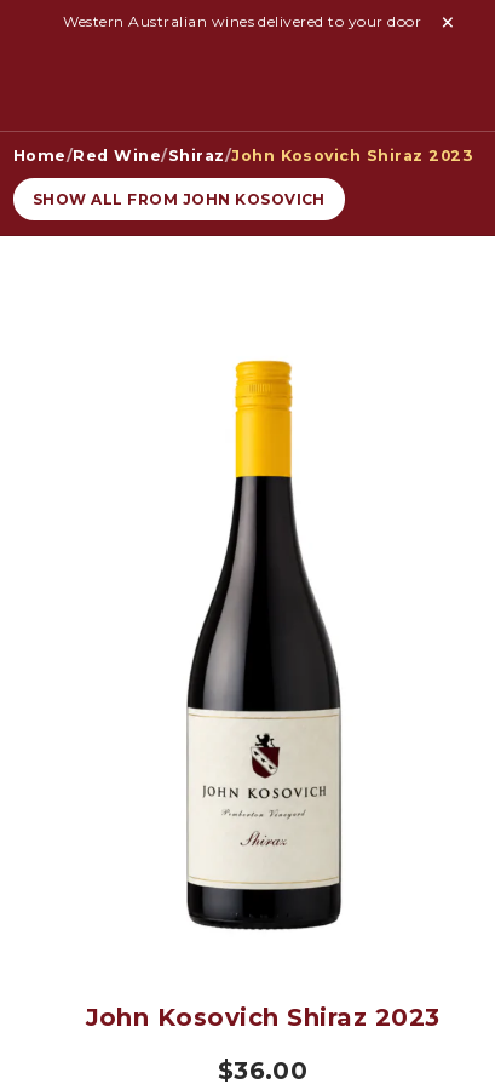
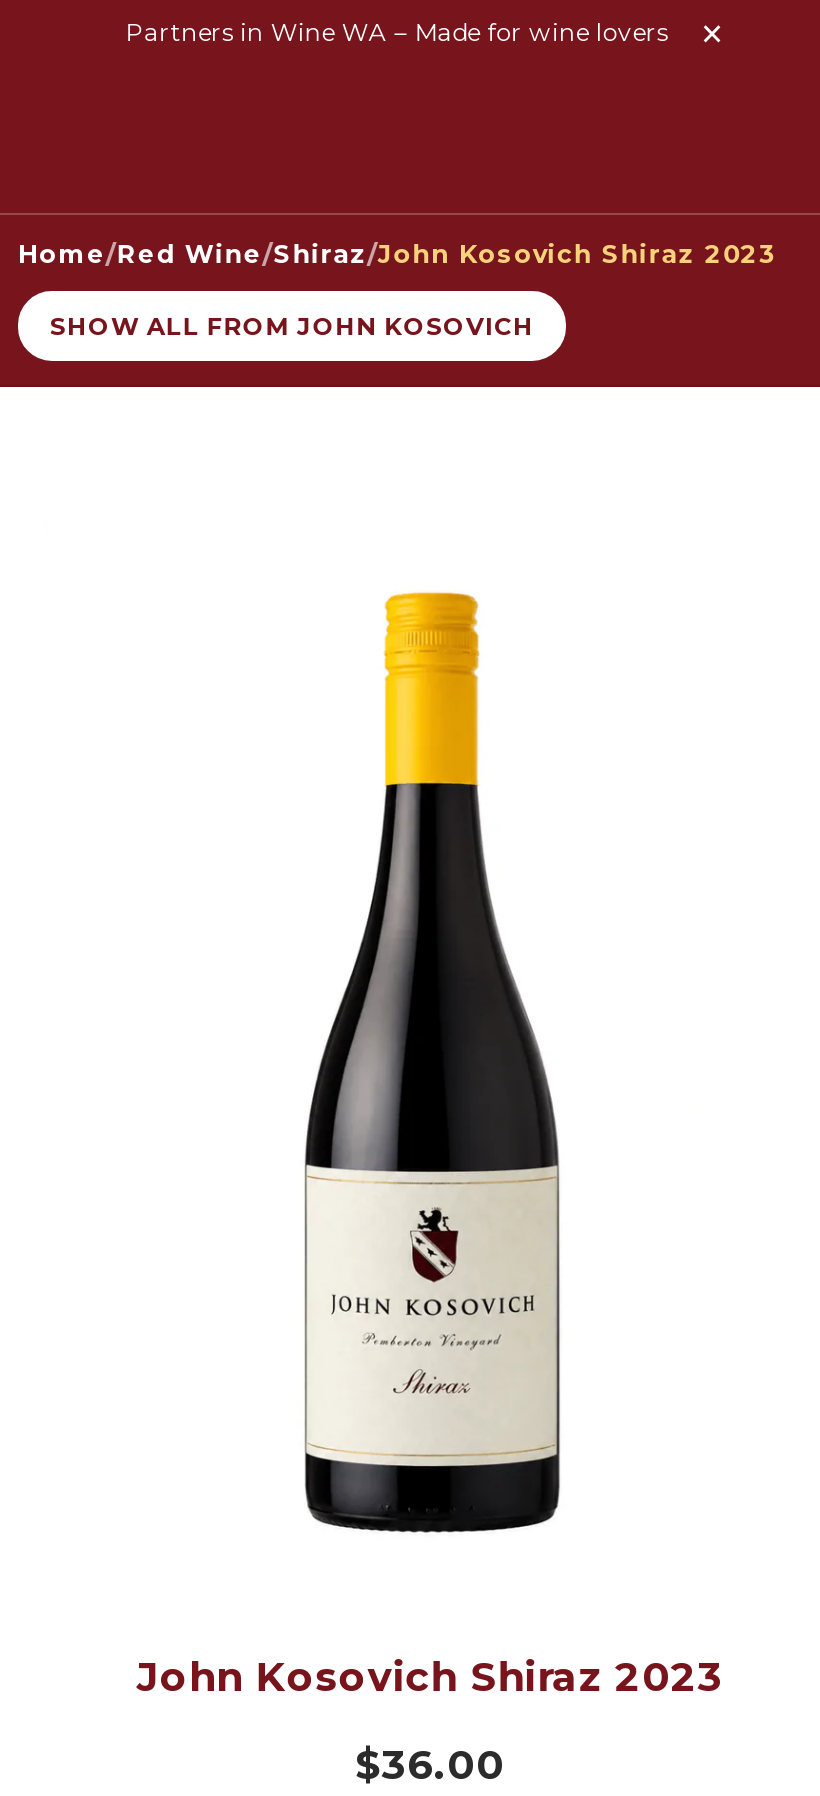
- Western Australian wines delivered to your door
+ Partners in Wine WA – Made for wine lovers
